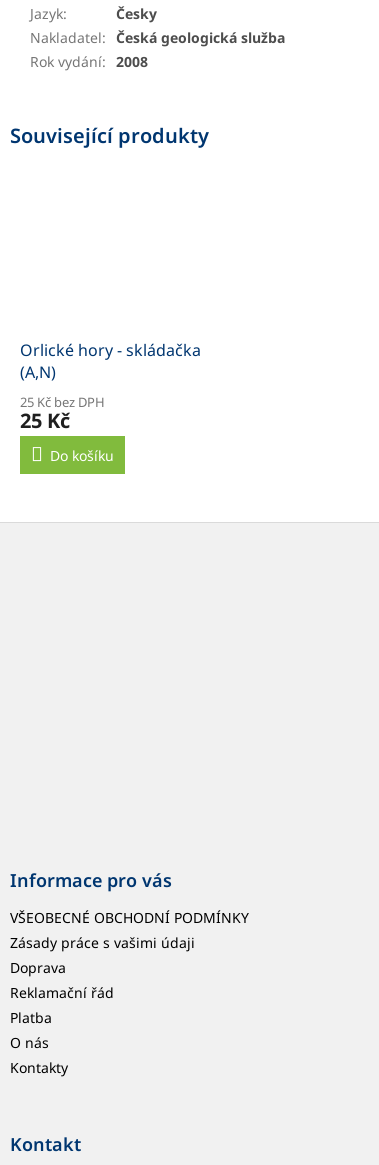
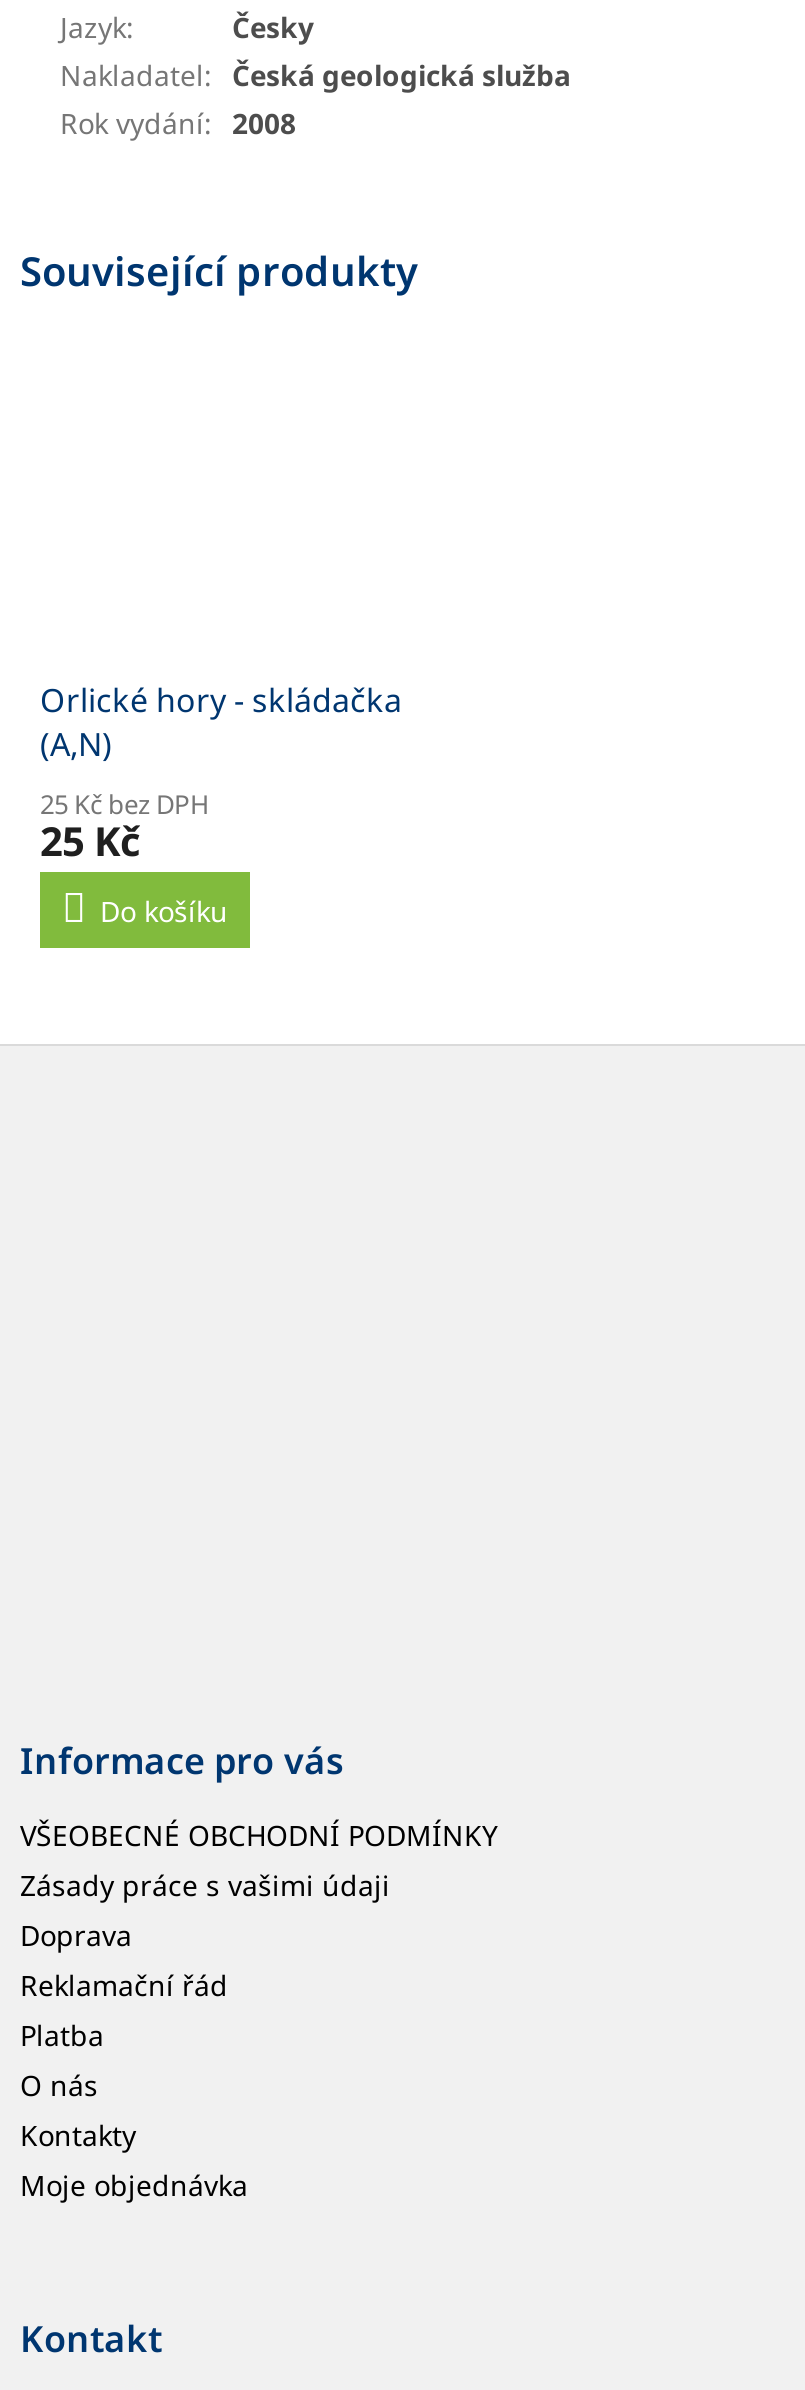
+ Moje objednávka
